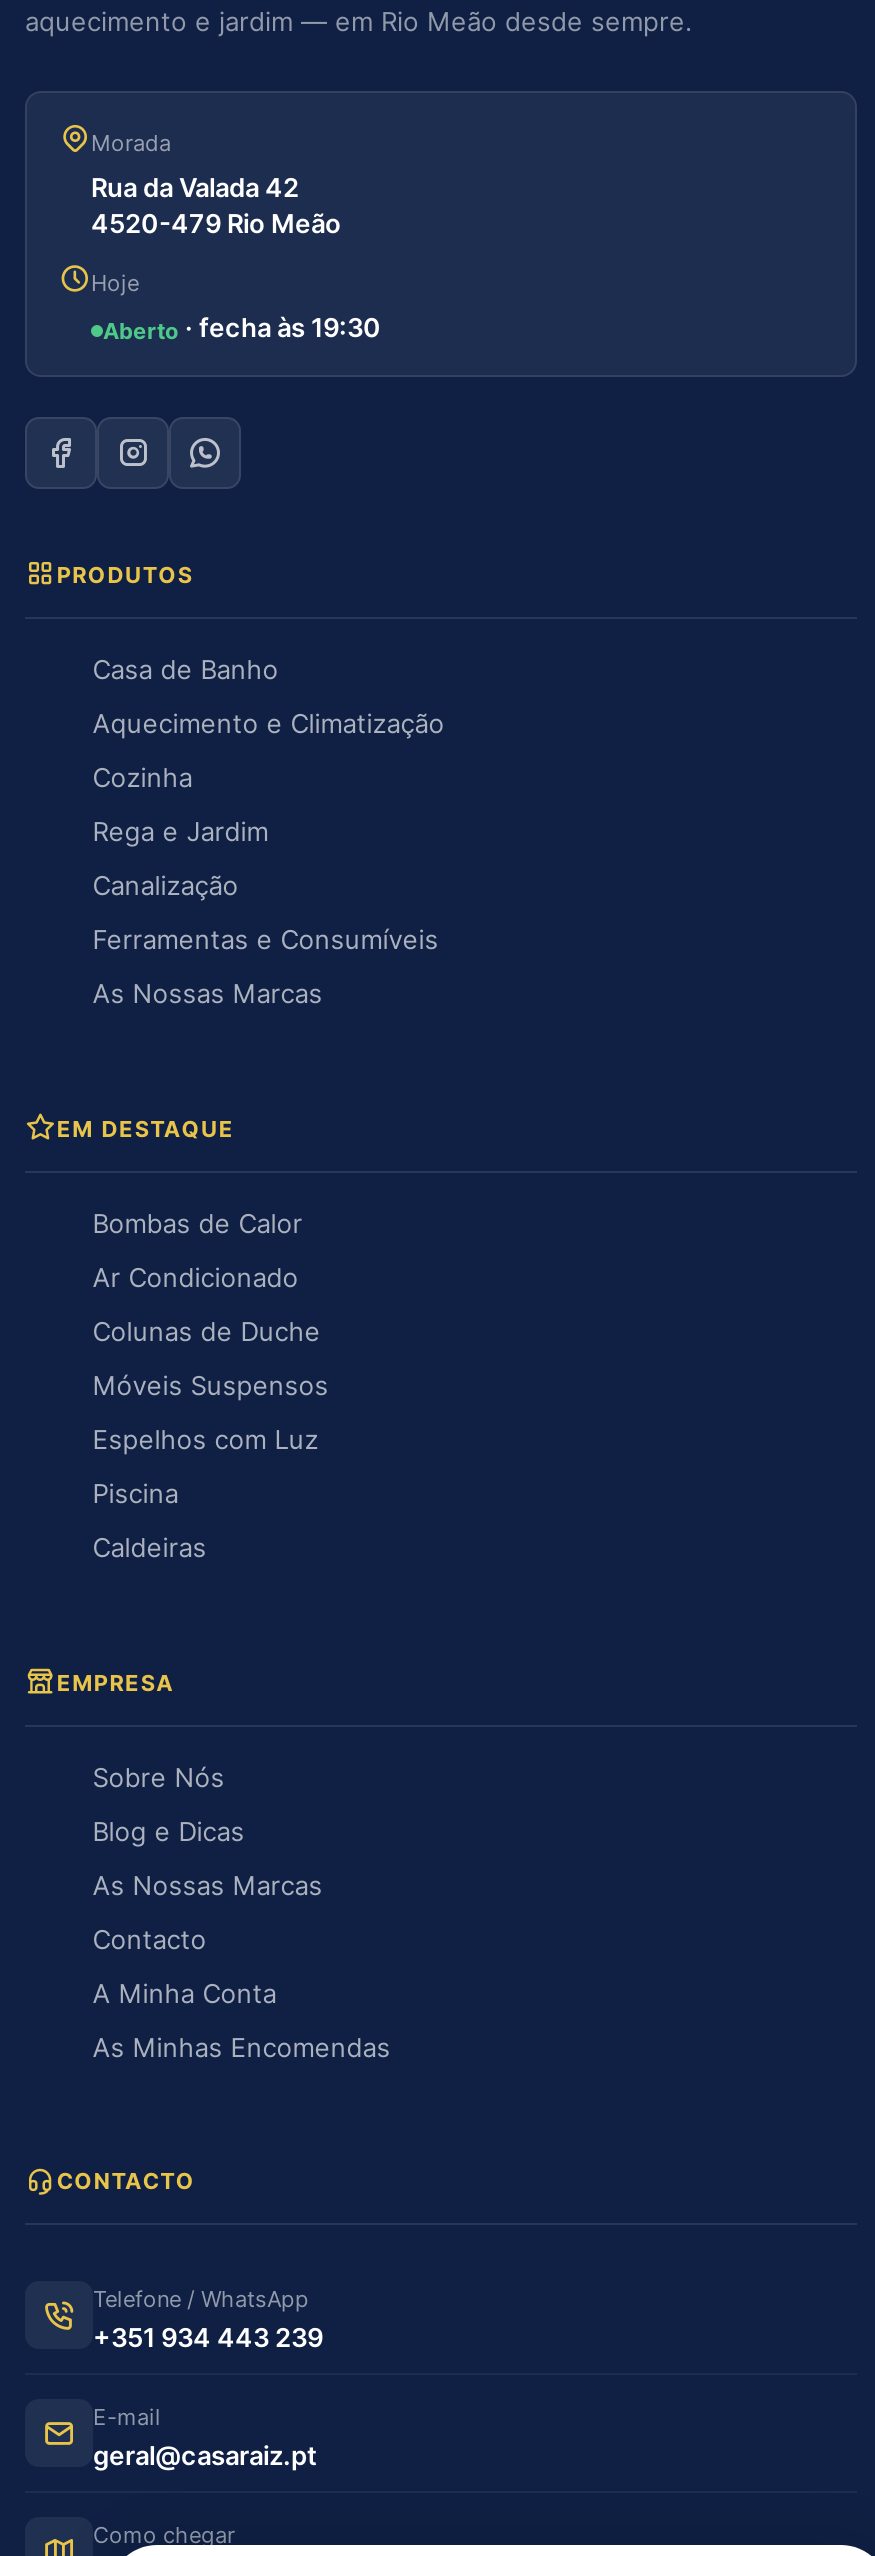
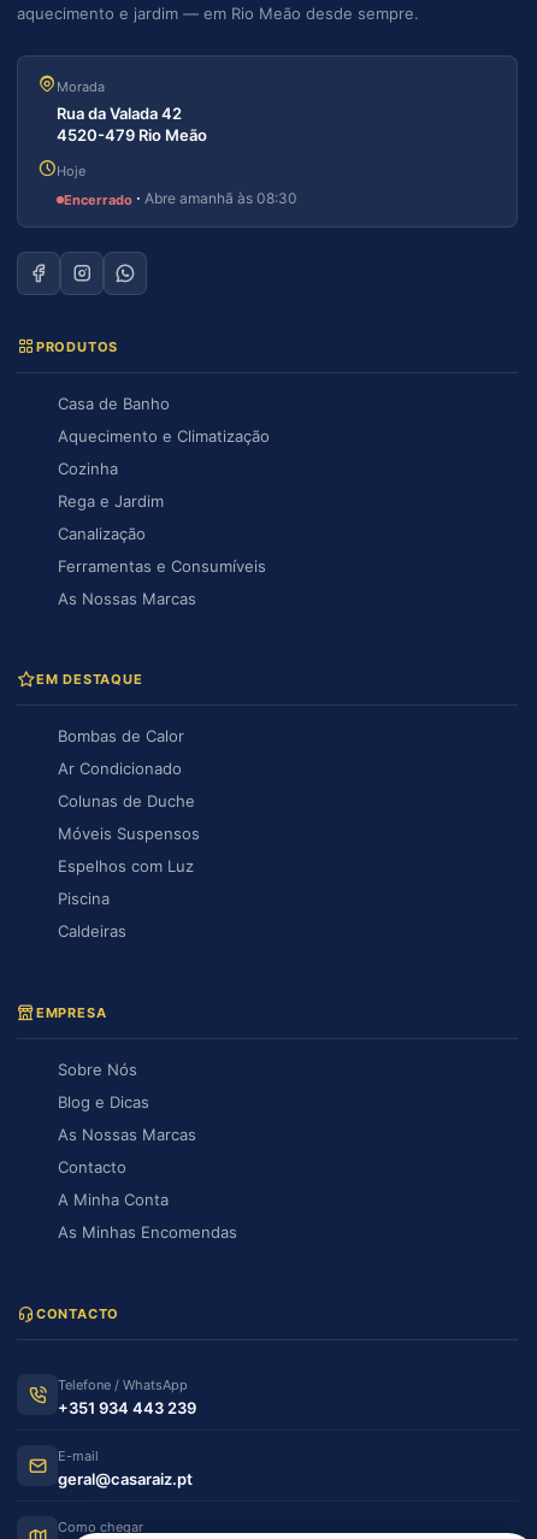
- Aberto · fecha às 19:30
+ Encerrado · Abre amanhã às 08:30
